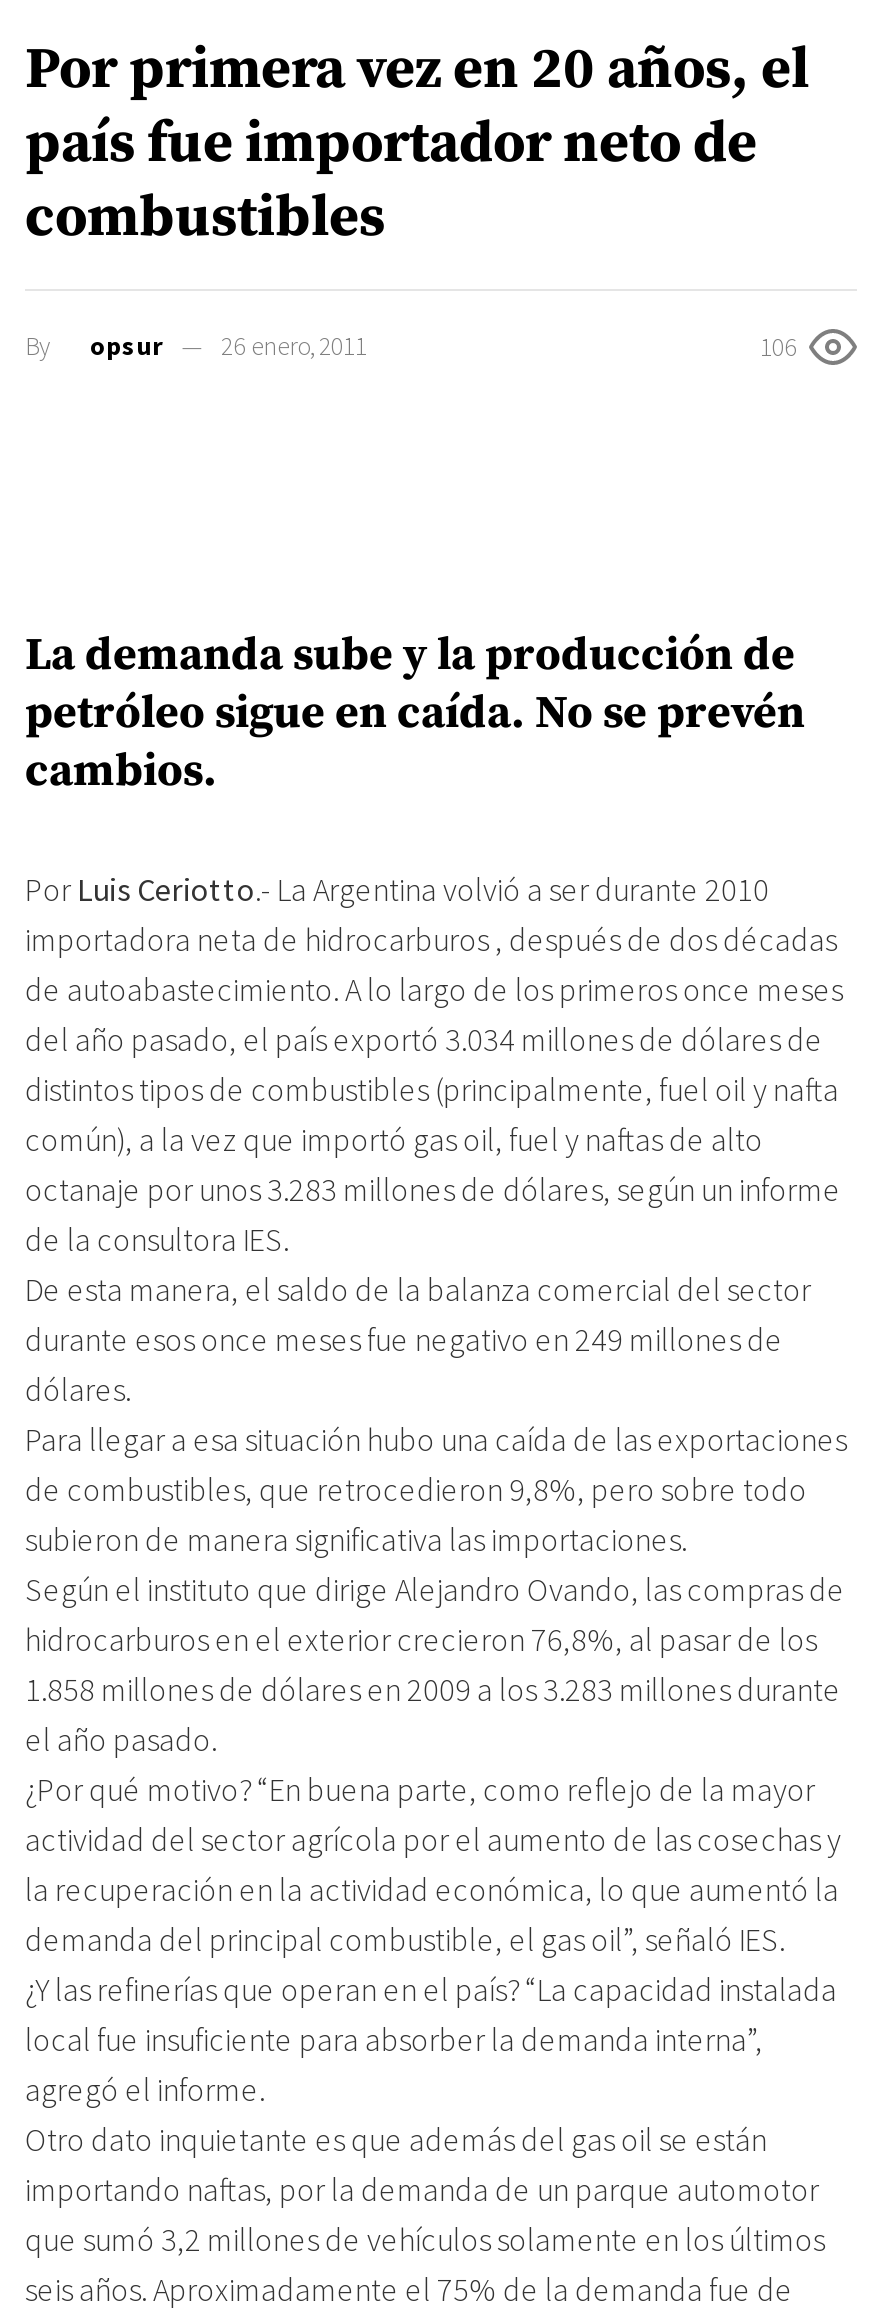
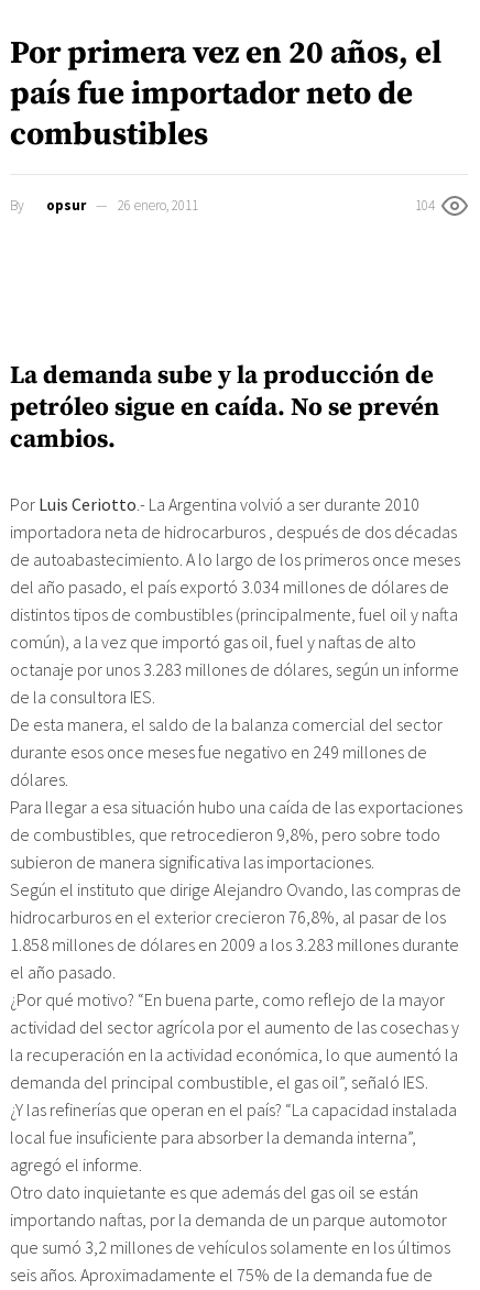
- 106
+ 104
